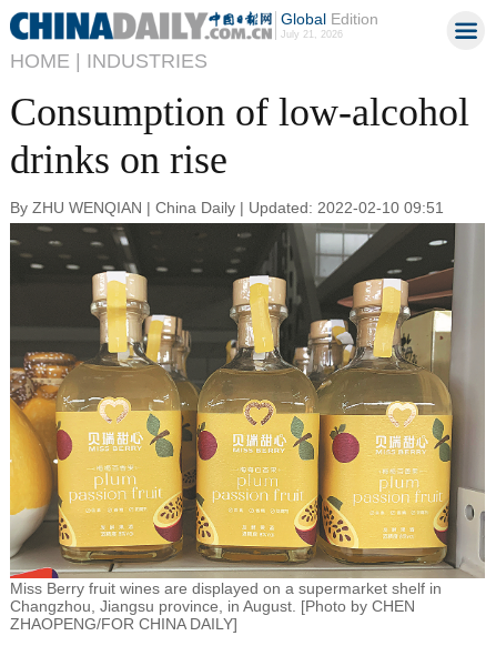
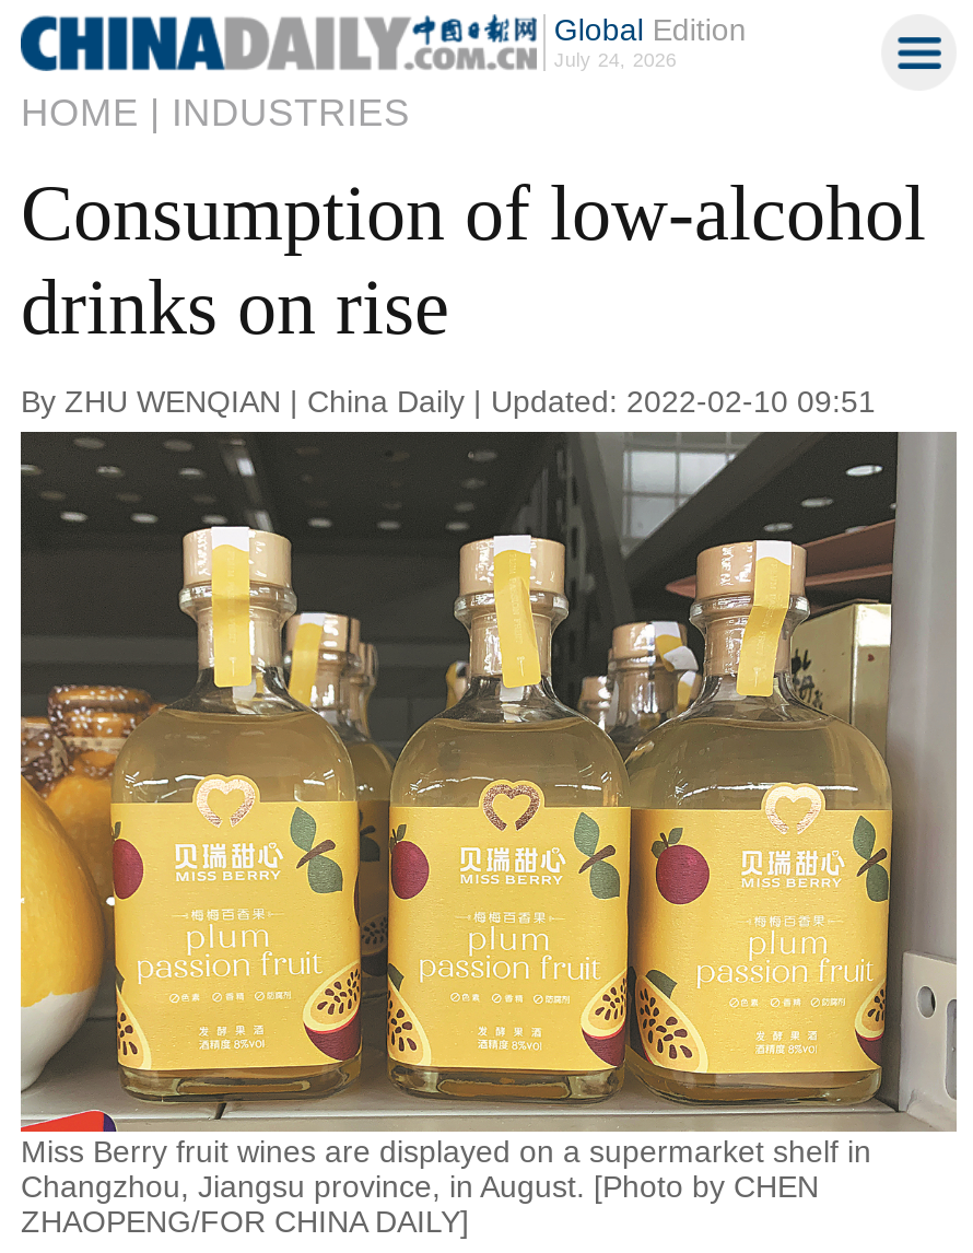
- July 21, 2026
+ July 24, 2026
